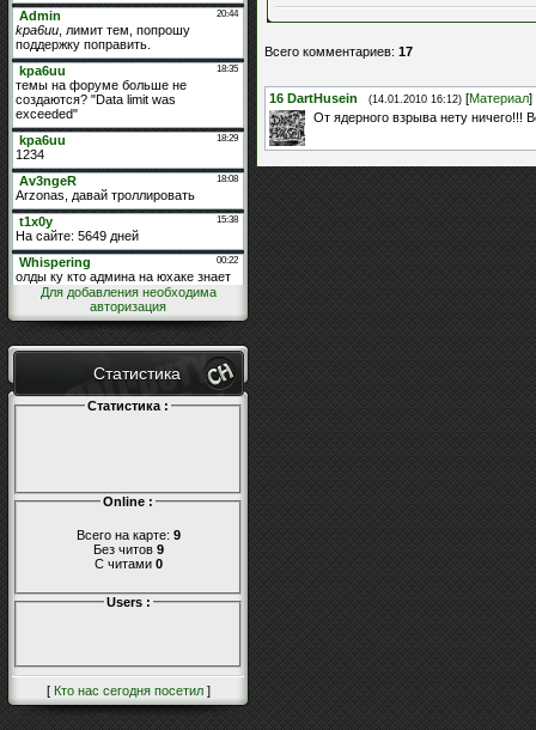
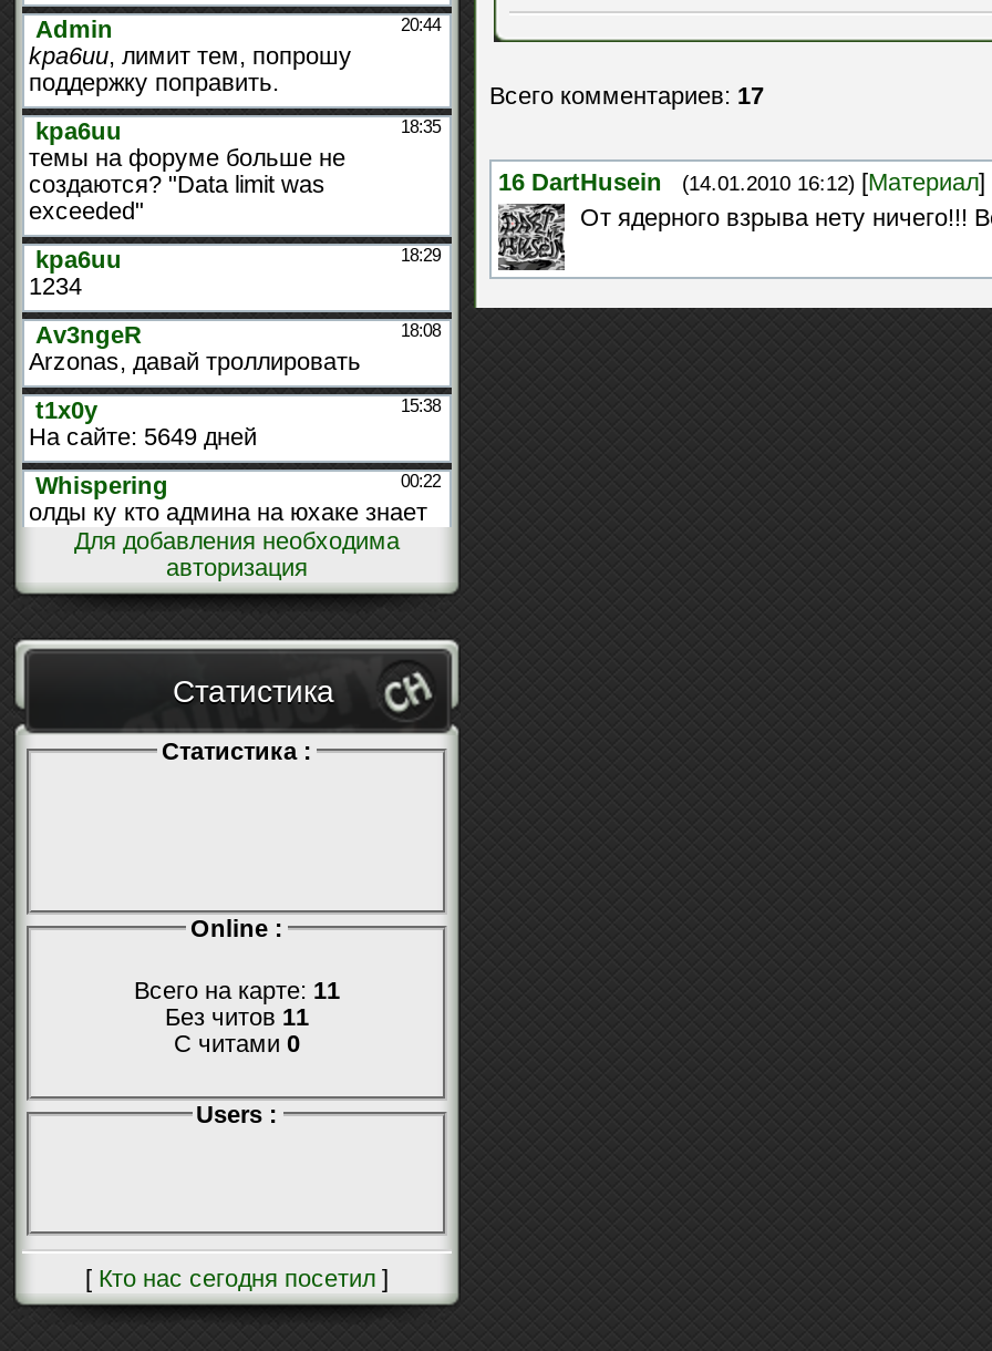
- Всего на карте: 9
+ Всего на карте: 11

- Без читов 9
+ Без читов 11
